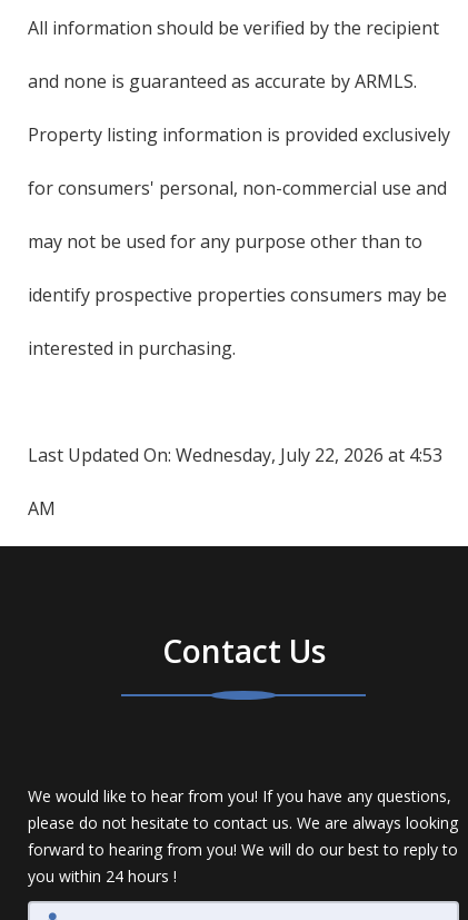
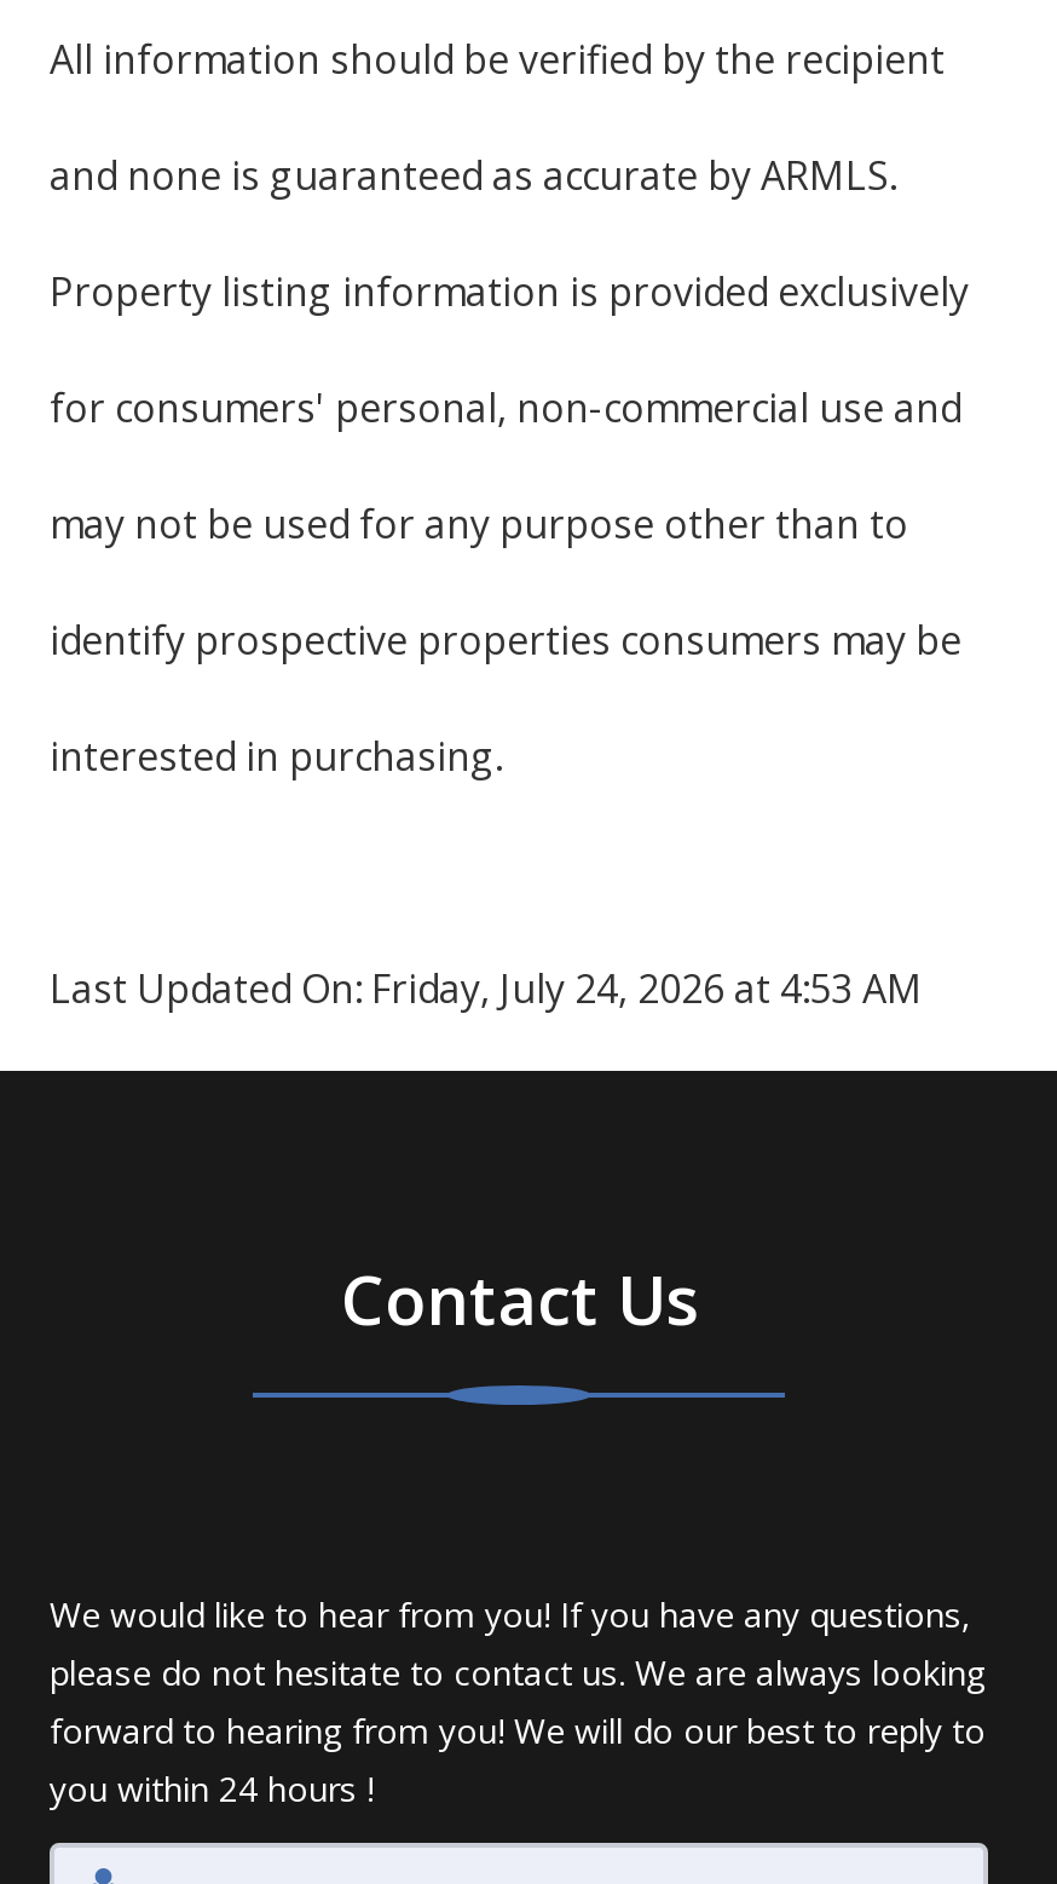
- Last Updated On: Wednesday, July 22, 2026 at 4:53
- AM
+ Last Updated On: Friday, July 24, 2026 at 4:53 AM
